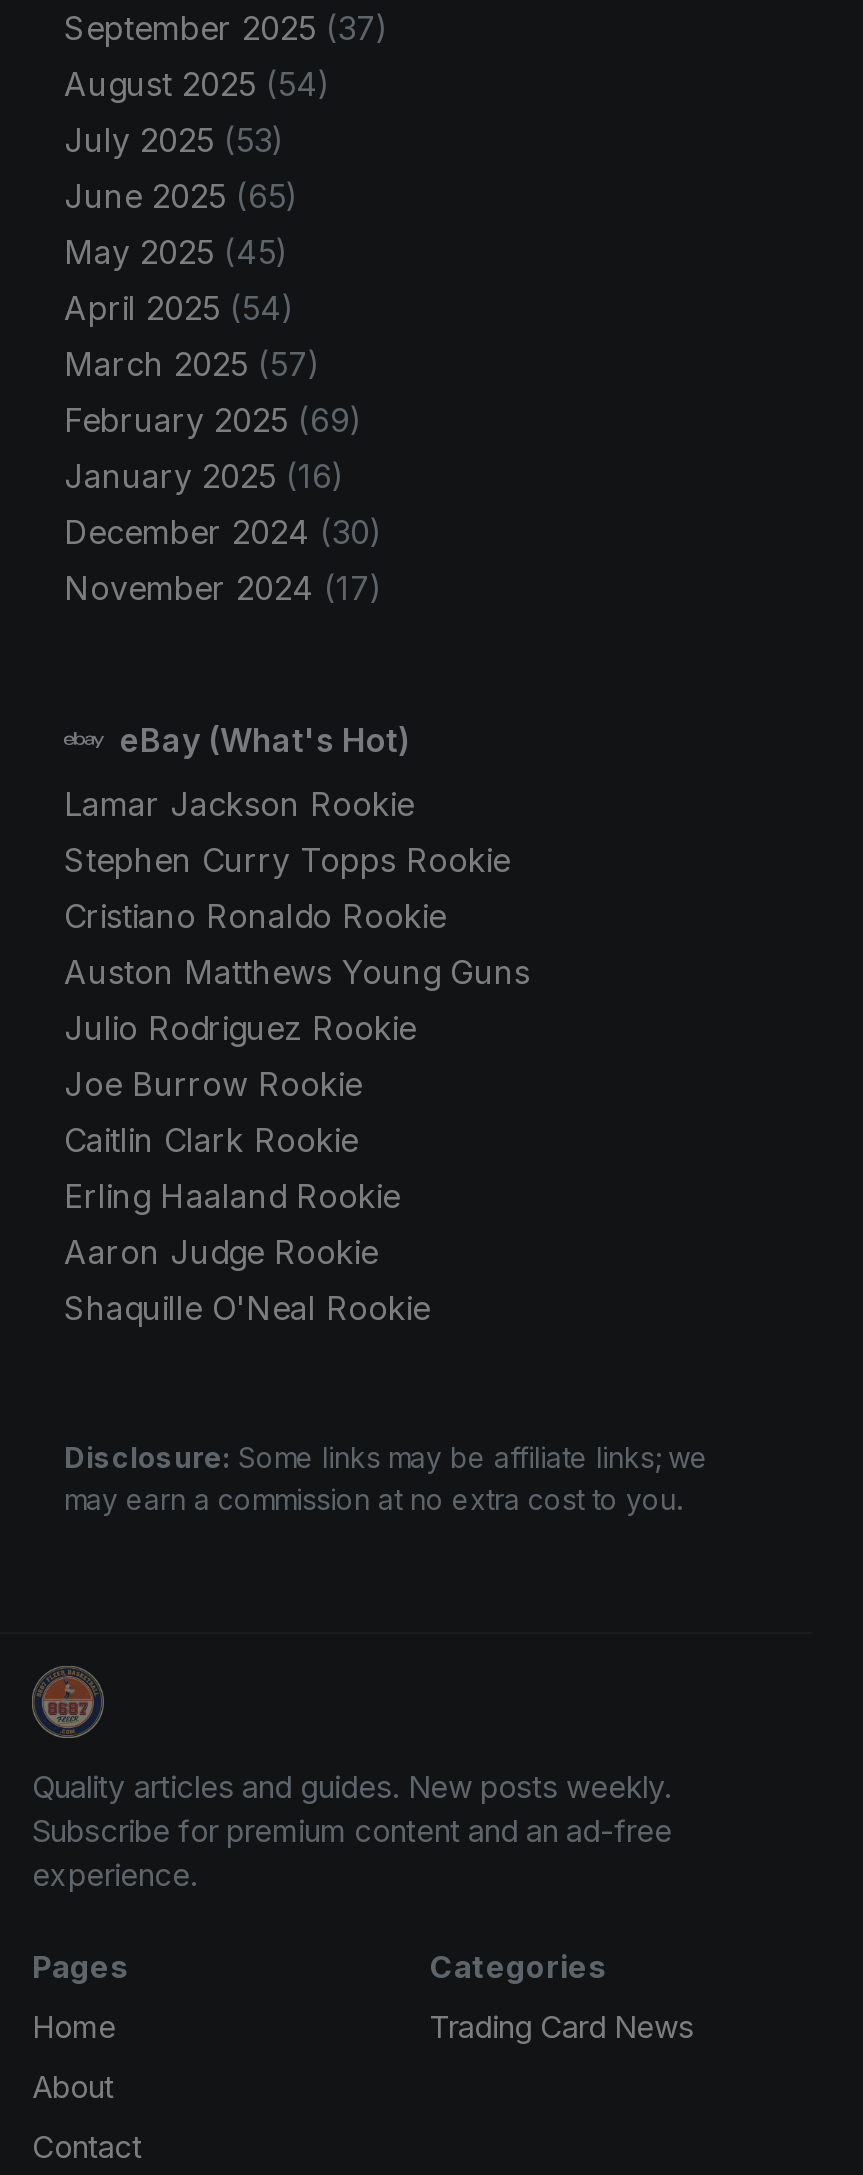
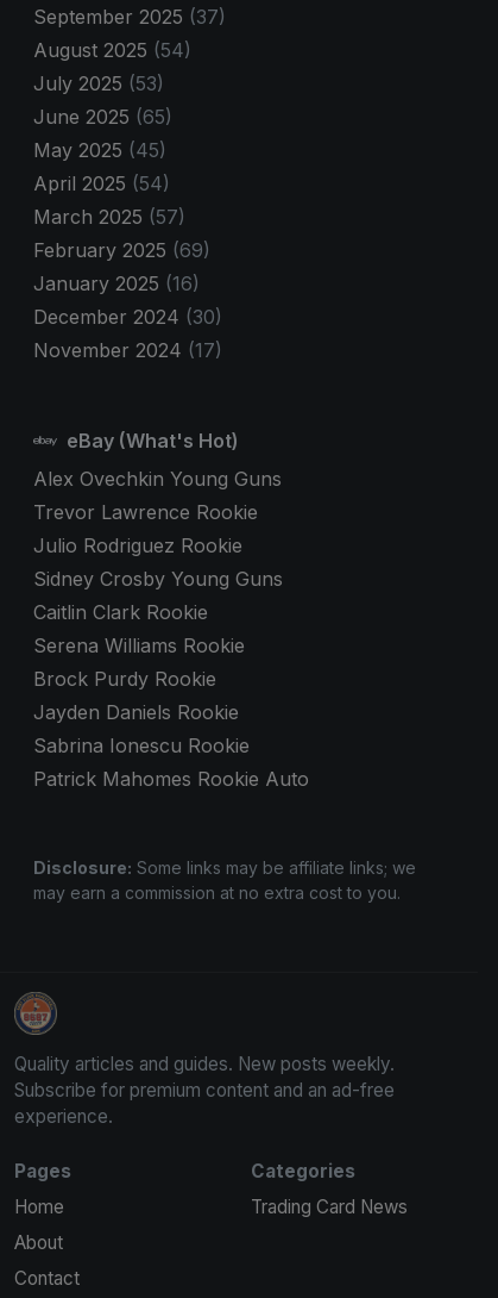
- Lamar Jackson Rookie
- Stephen Curry Topps Rookie
- Cristiano Ronaldo Rookie
- Auston Matthews Young Guns
+ Alex Ovechkin Young Guns
+ Trevor Lawrence Rookie

moved up: Julio Rodriguez Rookie

- Joe Burrow Rookie
+ Sidney Crosby Young Guns

moved up: Caitlin Clark Rookie

- Erling Haaland Rookie
- Aaron Judge Rookie
- Shaquille O'Neal Rookie
+ Serena Williams Rookie
+ Brock Purdy Rookie
+ Jayden Daniels Rookie
+ Sabrina Ionescu Rookie
+ Patrick Mahomes Rookie Auto
